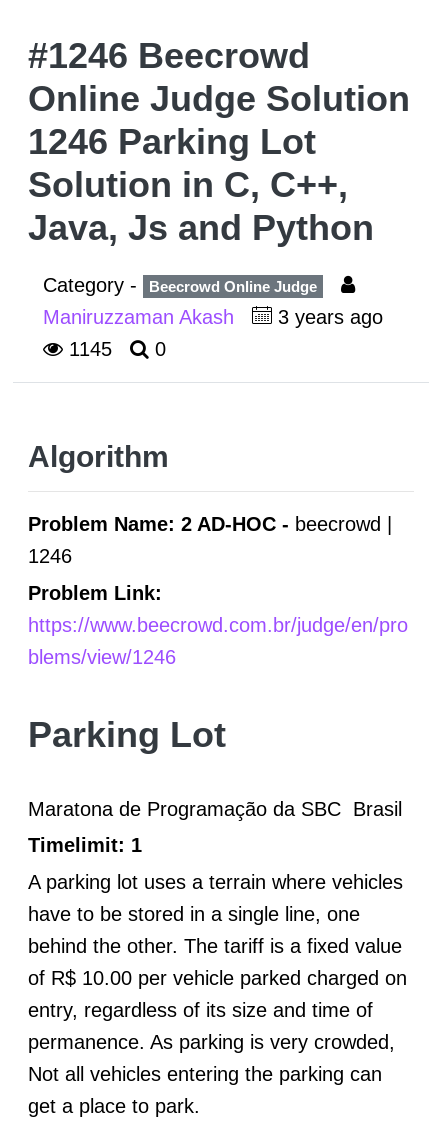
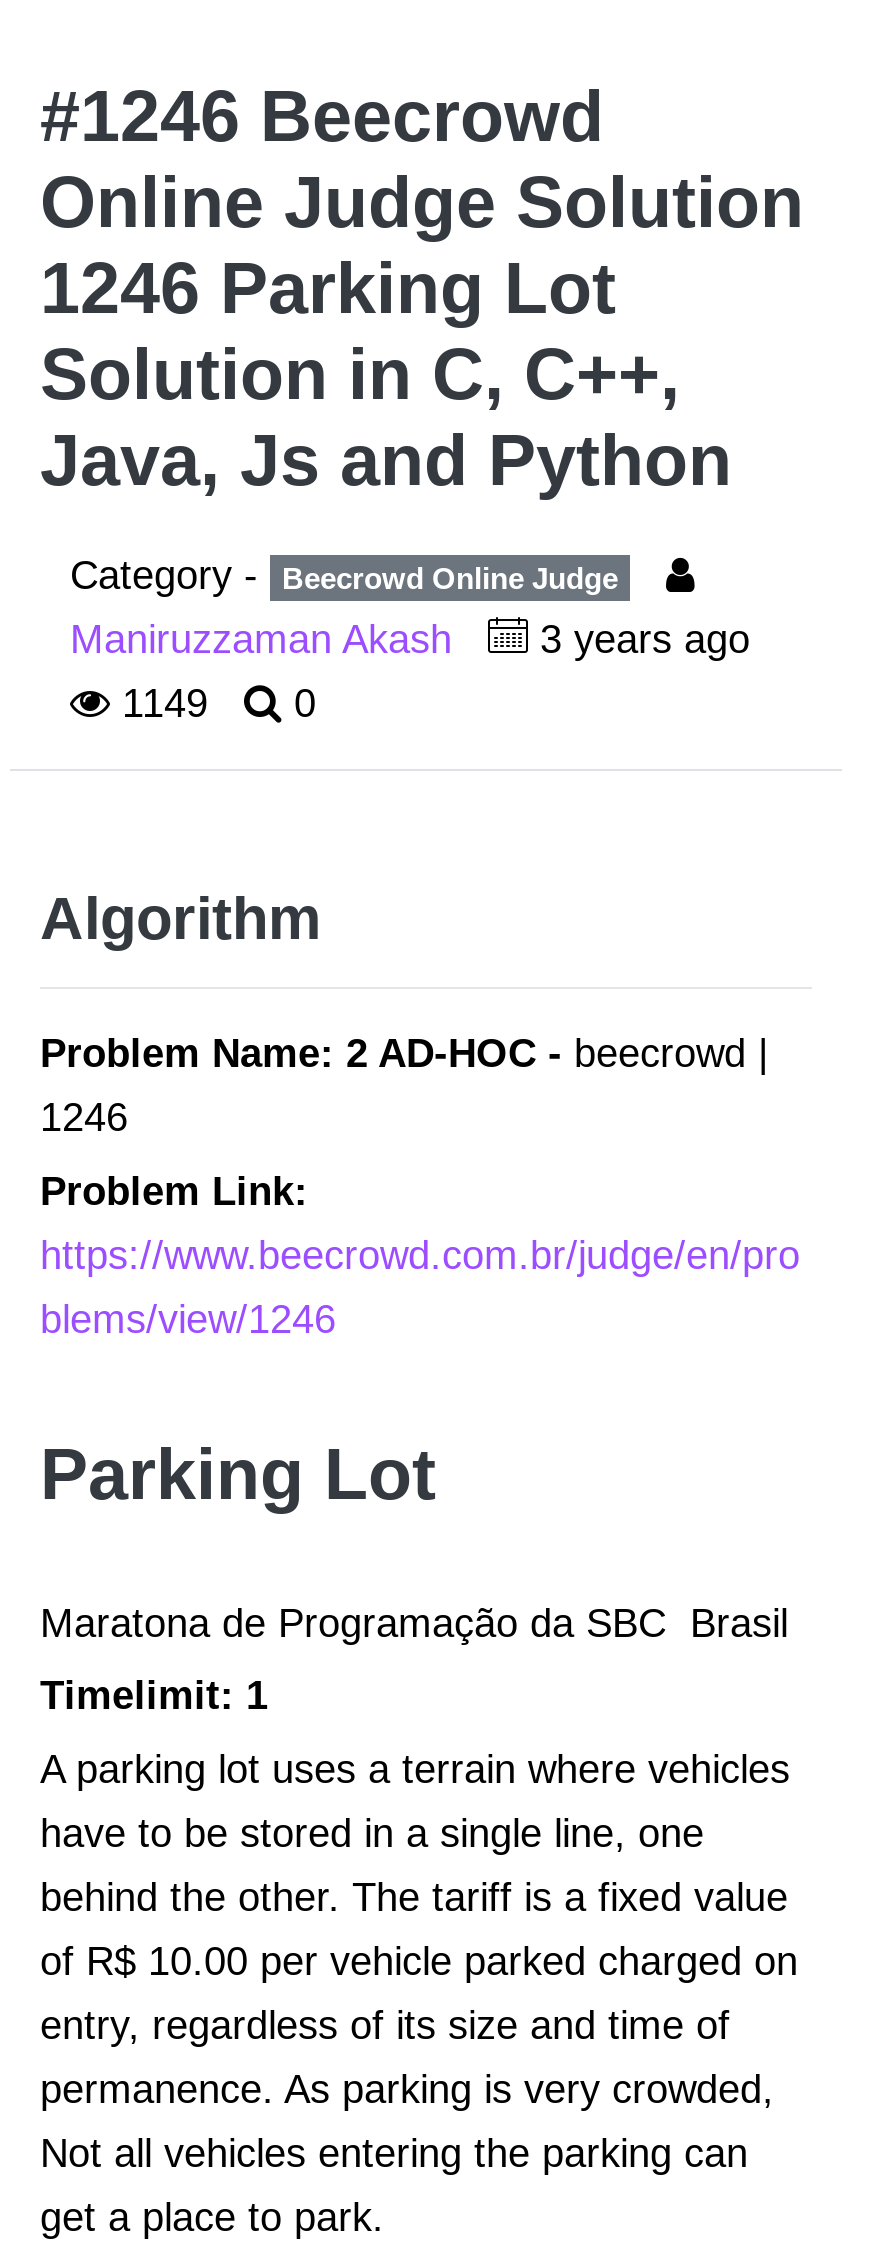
- 1145 0
+ 1149 0
